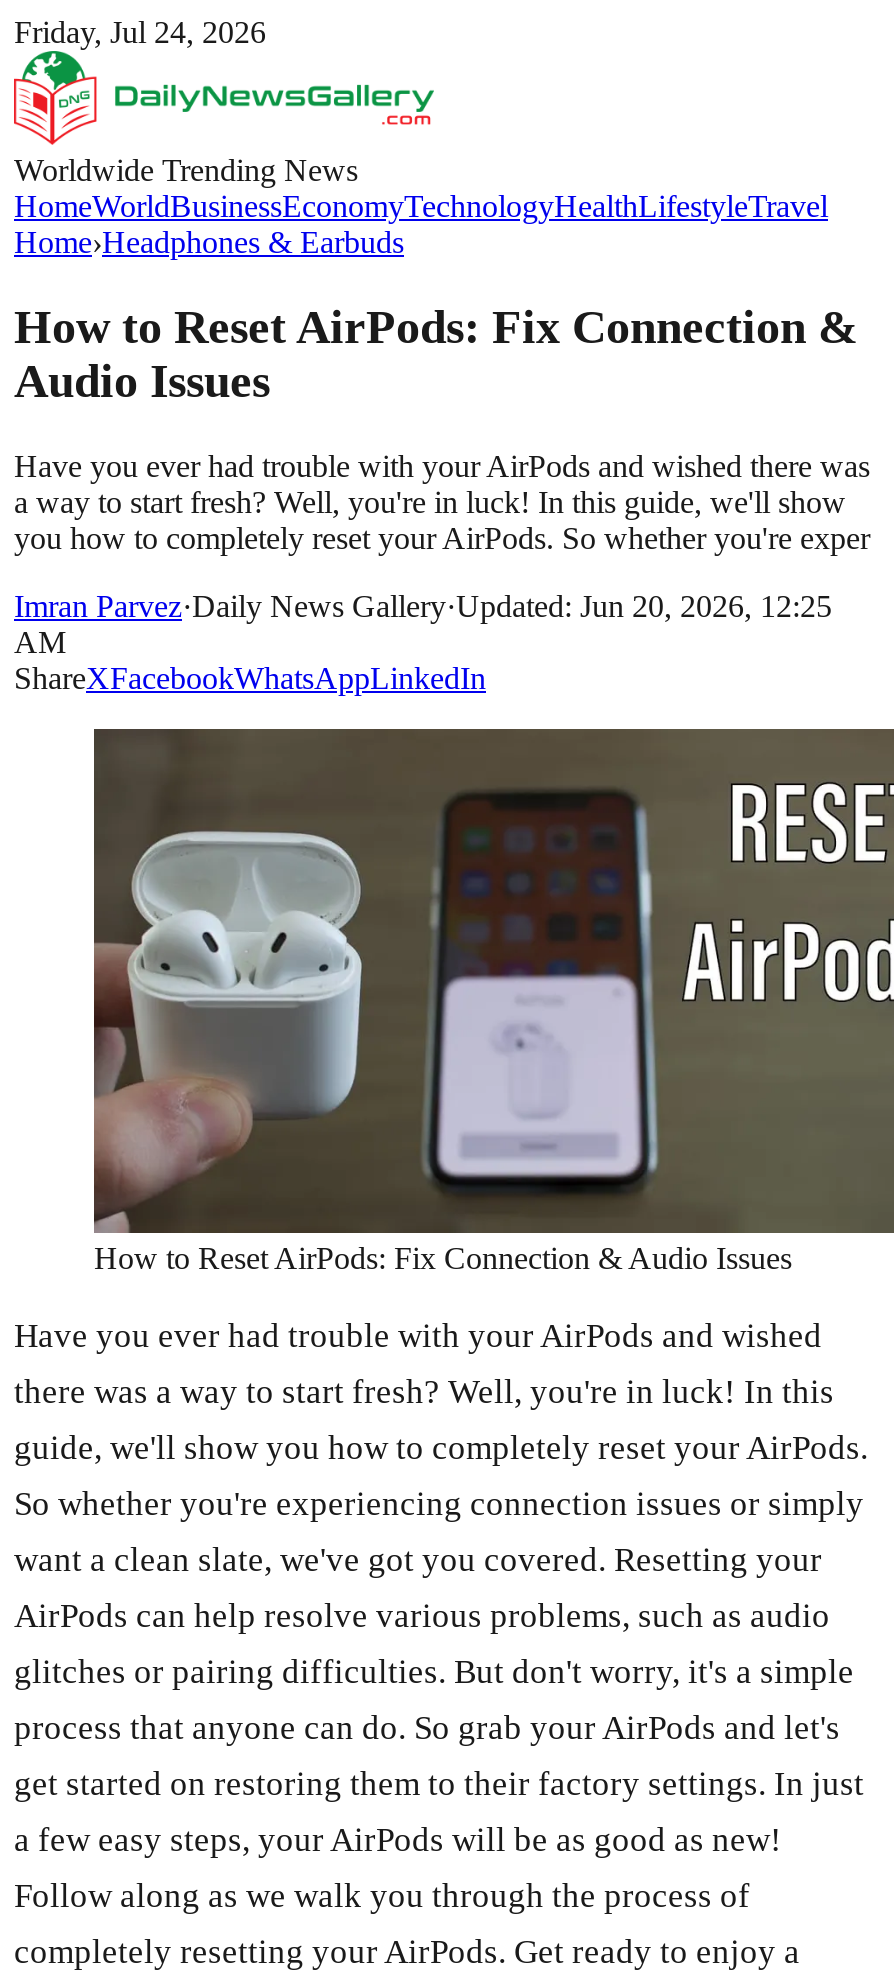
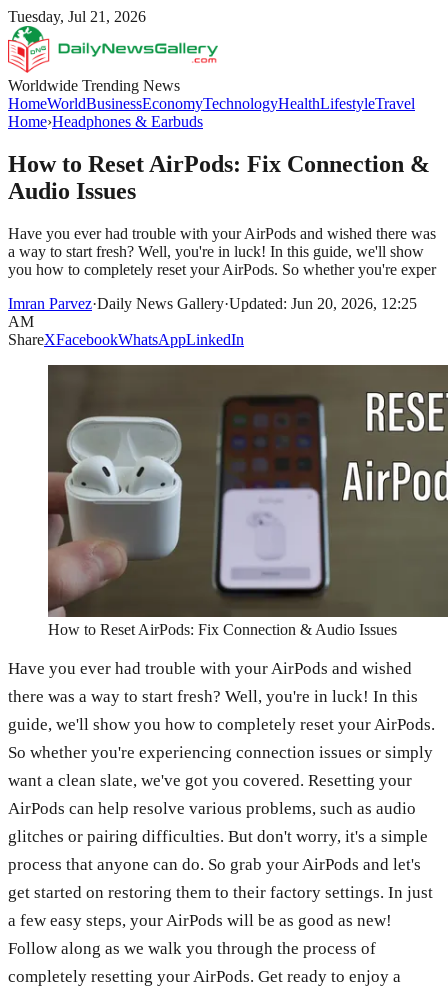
- Friday, Jul 24, 2026
+ Tuesday, Jul 21, 2026
